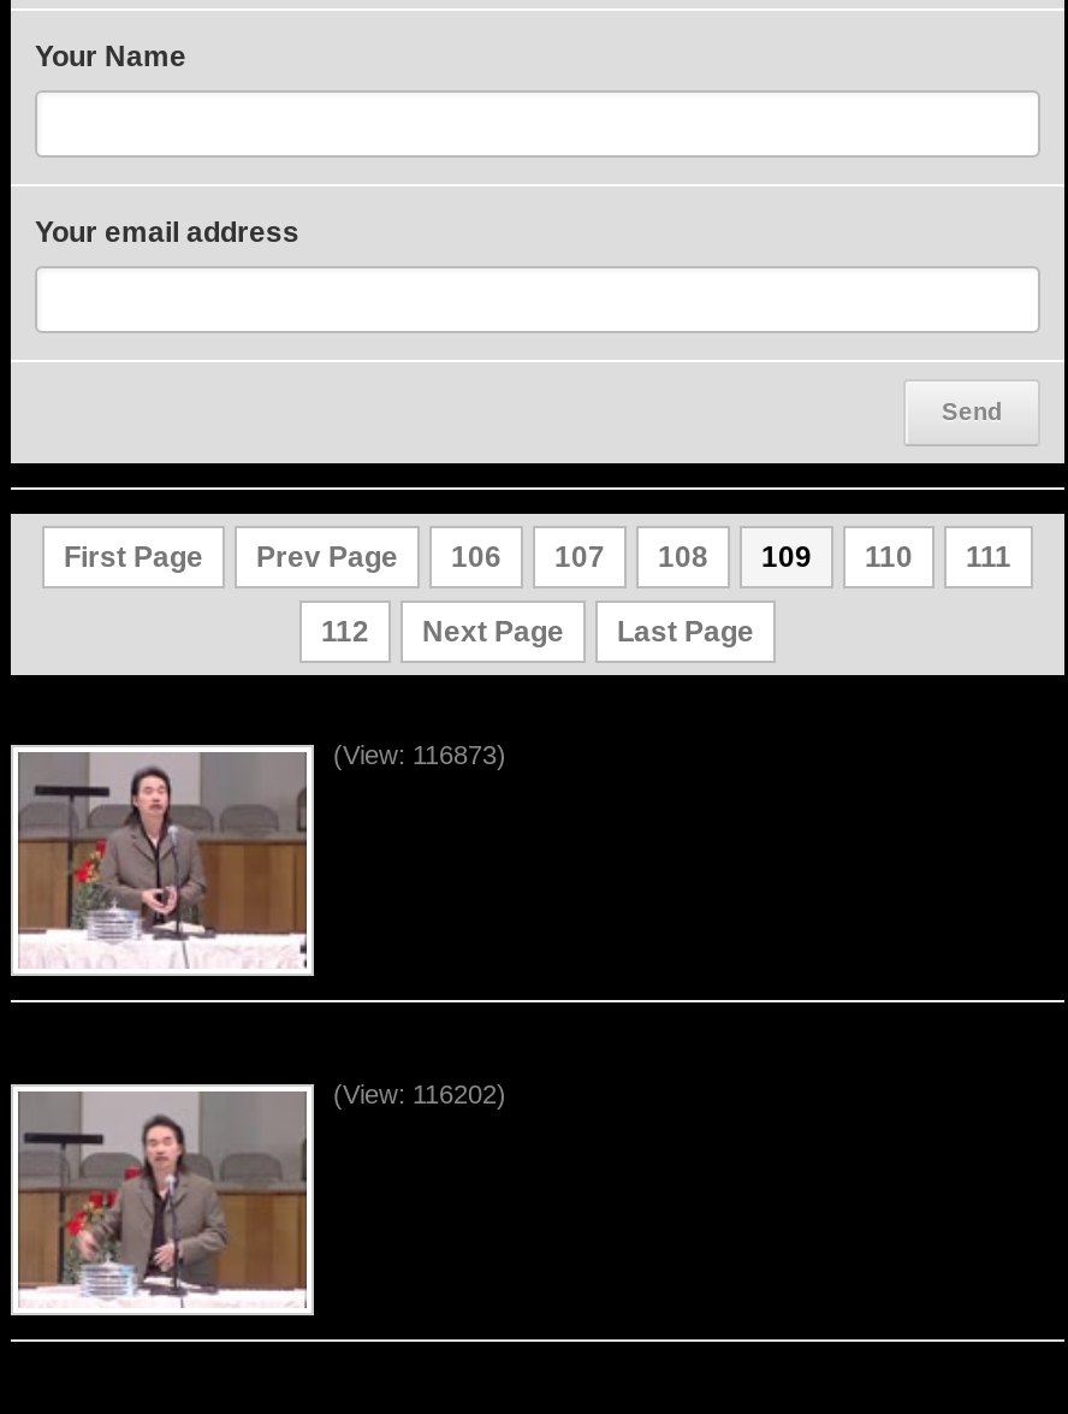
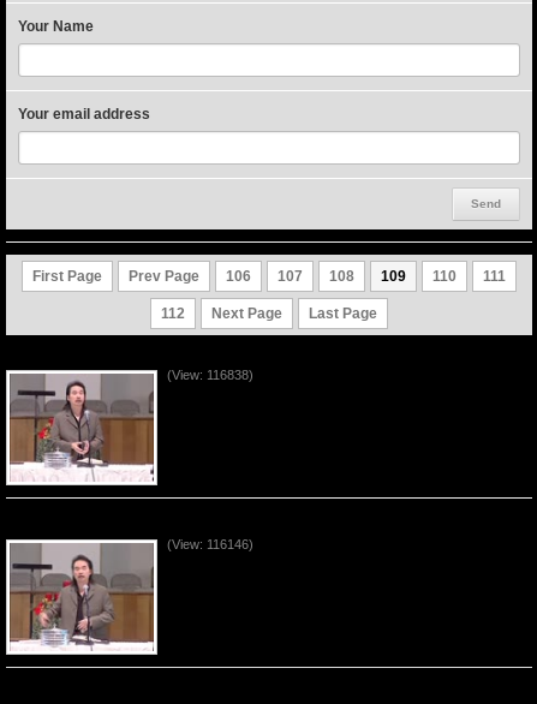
- (View: 116873)
+ (View: 116838)

- (View: 116202)
+ (View: 116146)
